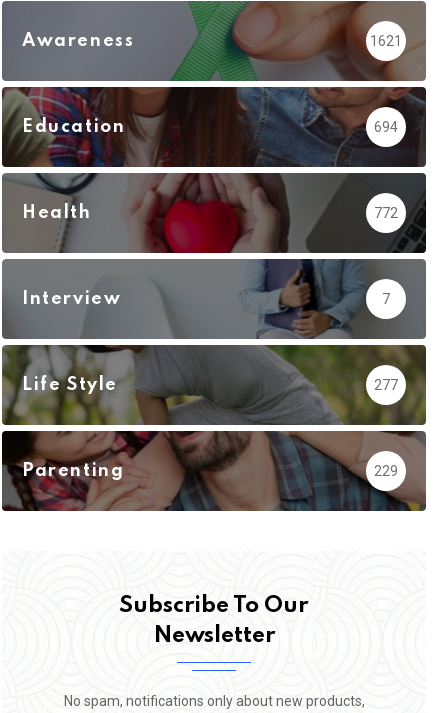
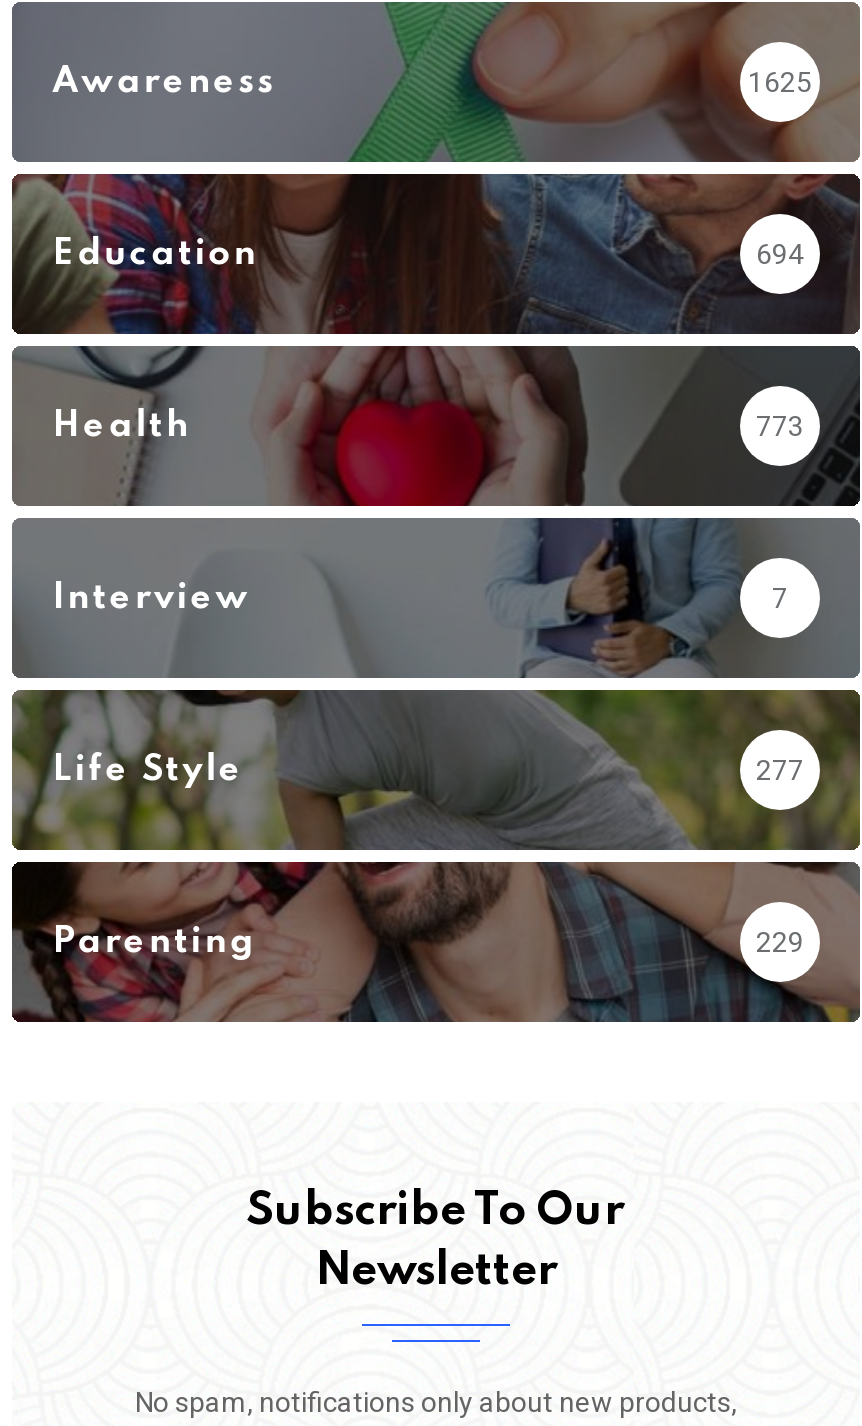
- 1621
+ 1625

- 772
+ 773
